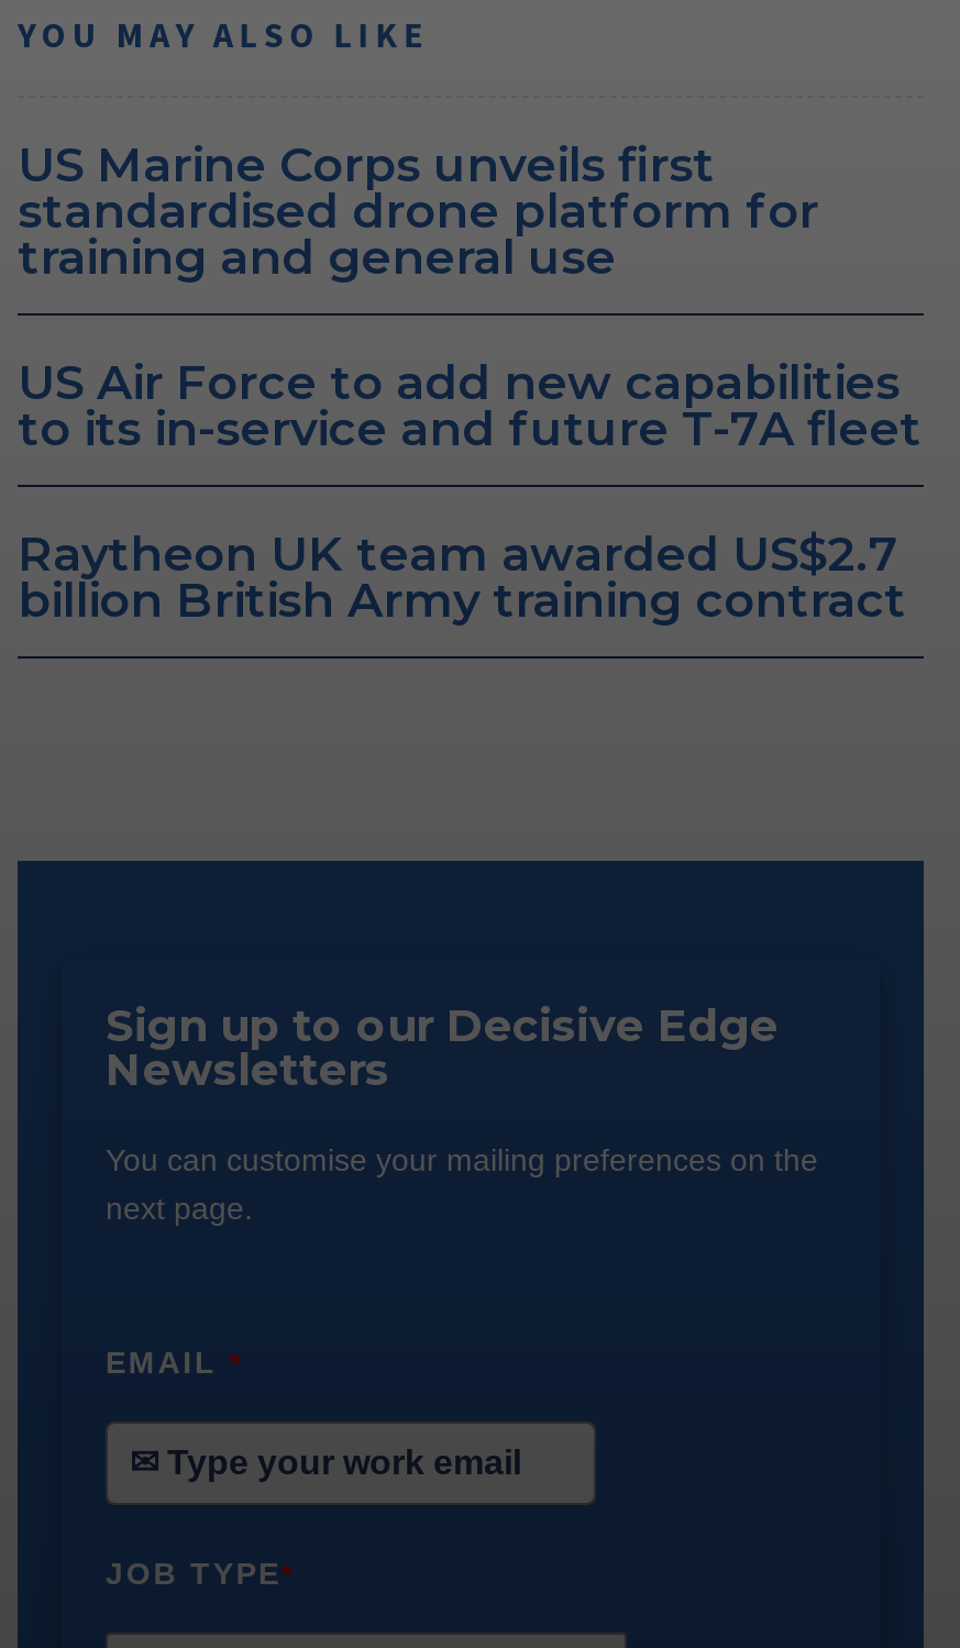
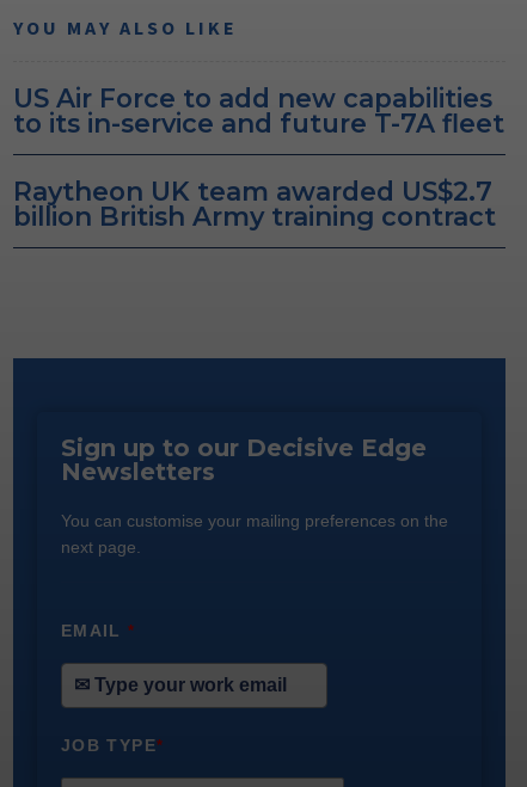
- US Marine Corps unveils first
- standardised drone platform for
- training and general use
